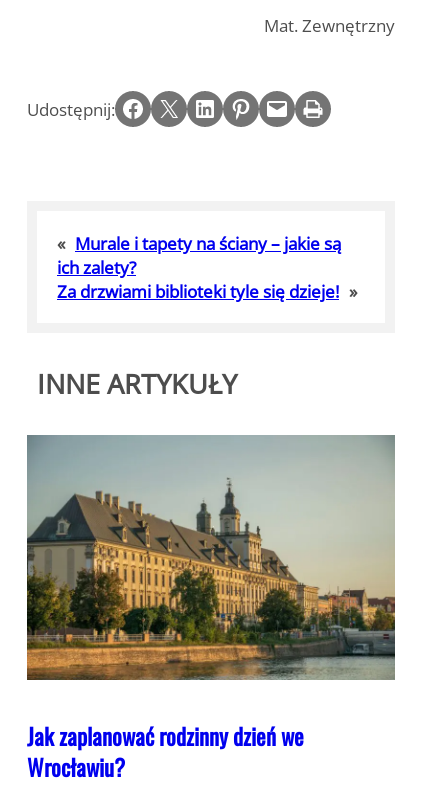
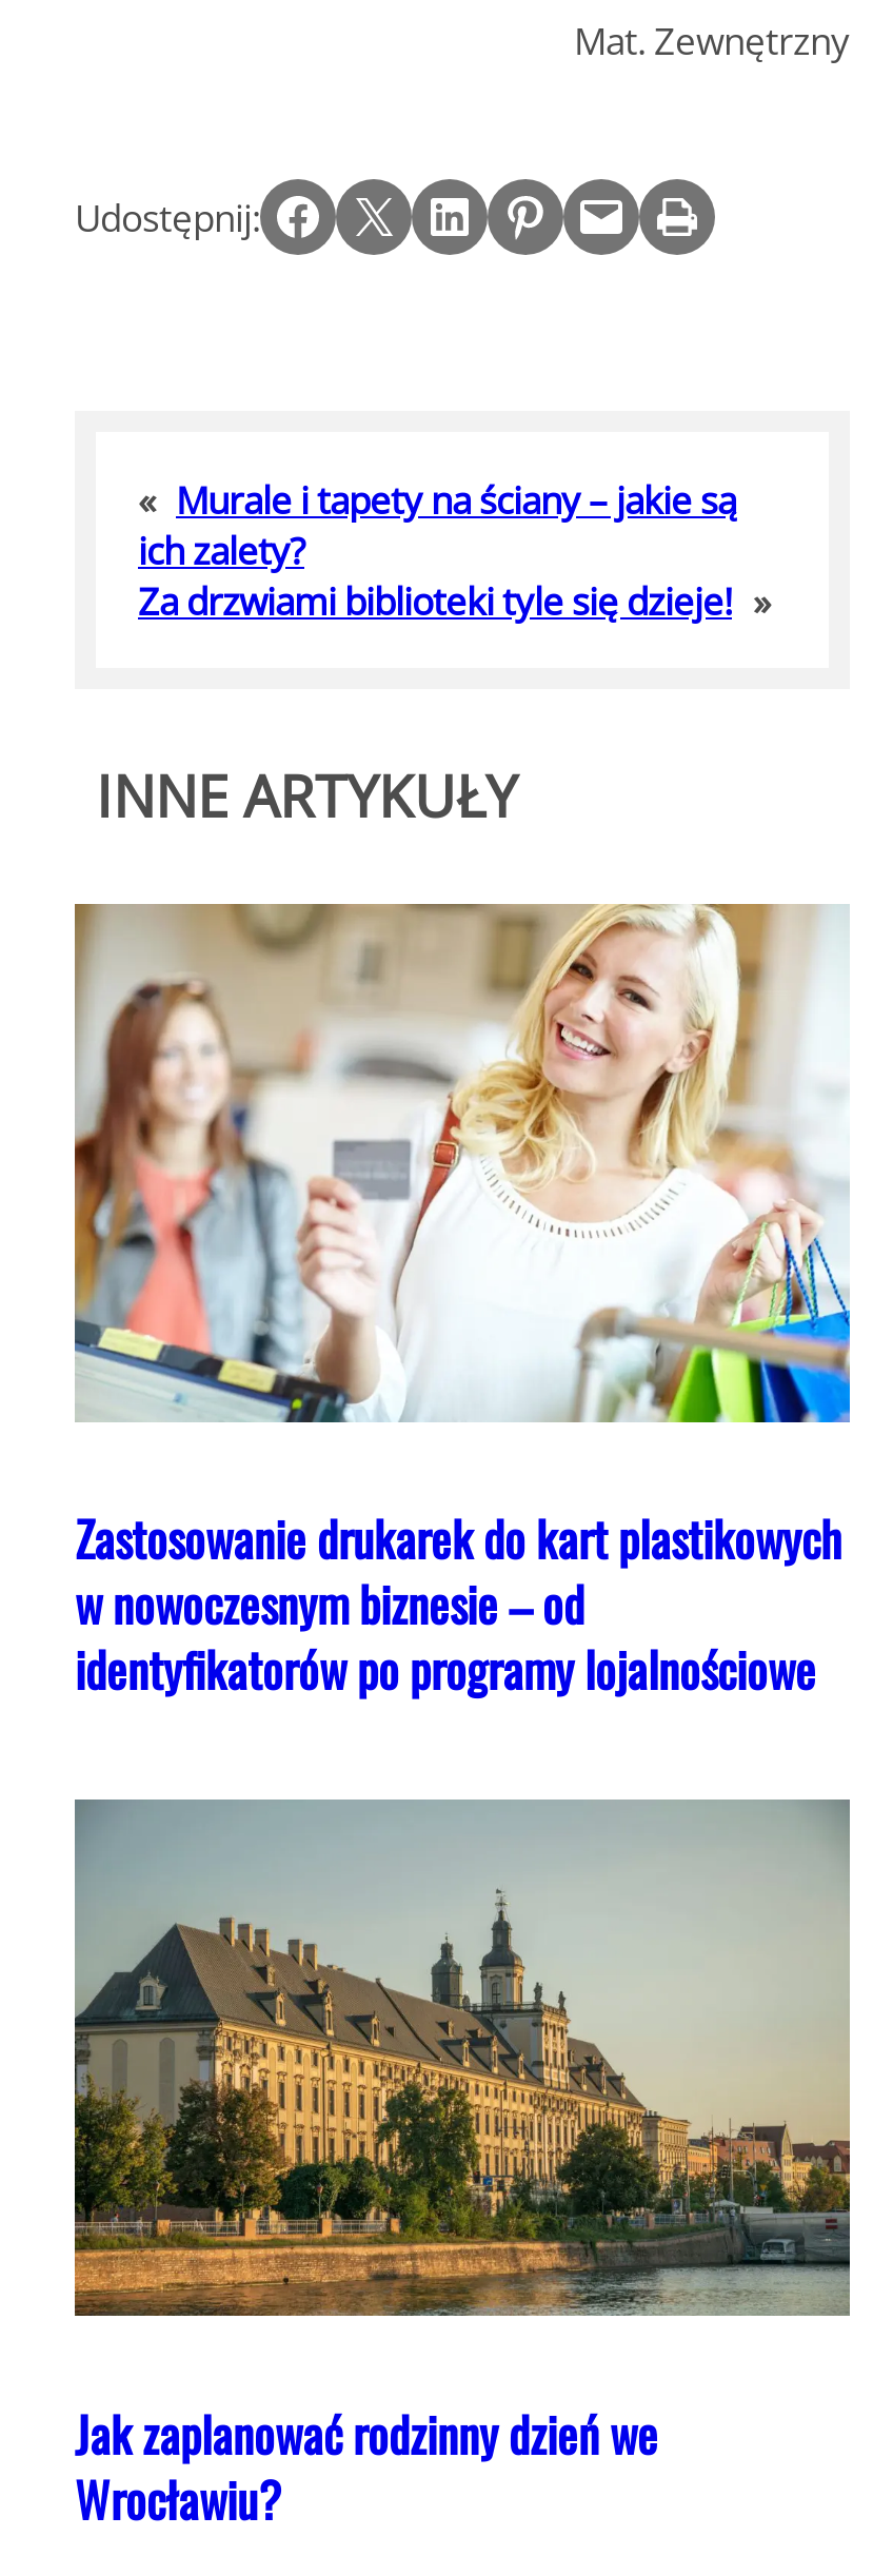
+ [image]
+ Zastosowanie drukarek do kart plastikowych
+ w nowoczesnym biznesie – od
+ identyfikatorów po programy lojalnościowe
